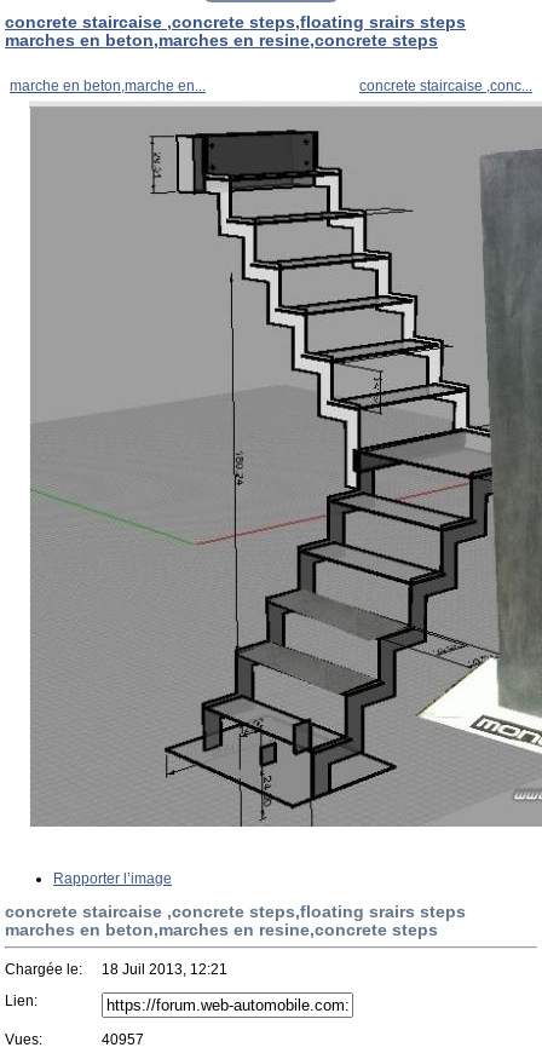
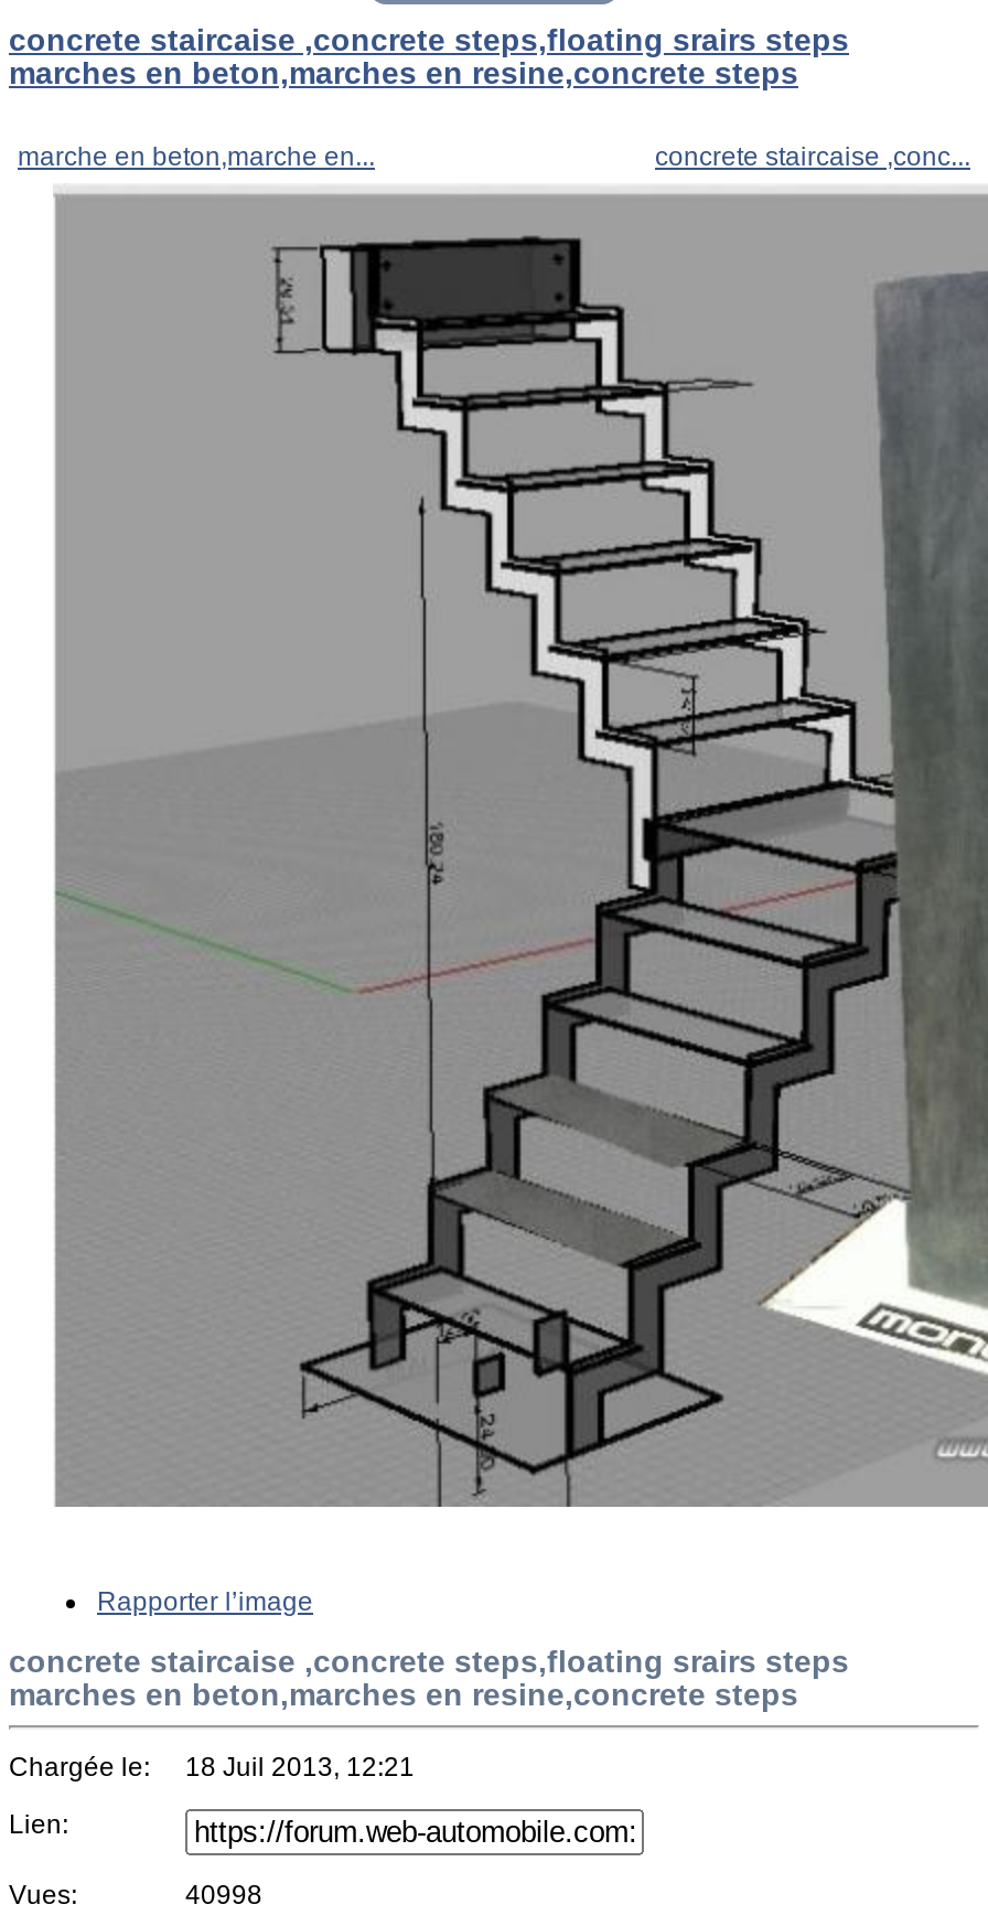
- 40957
+ 40998
